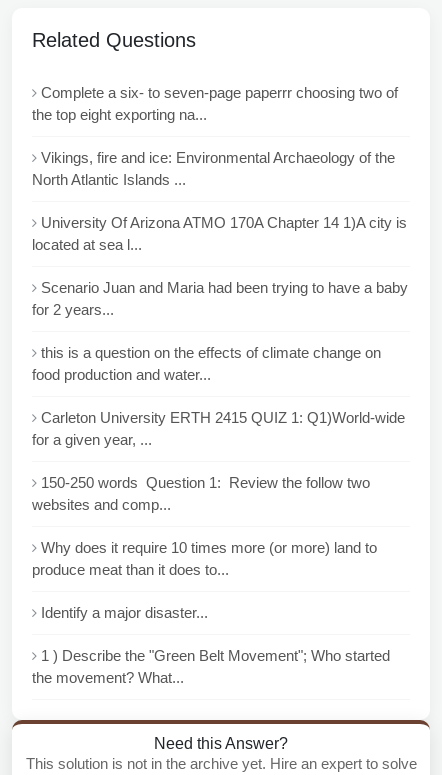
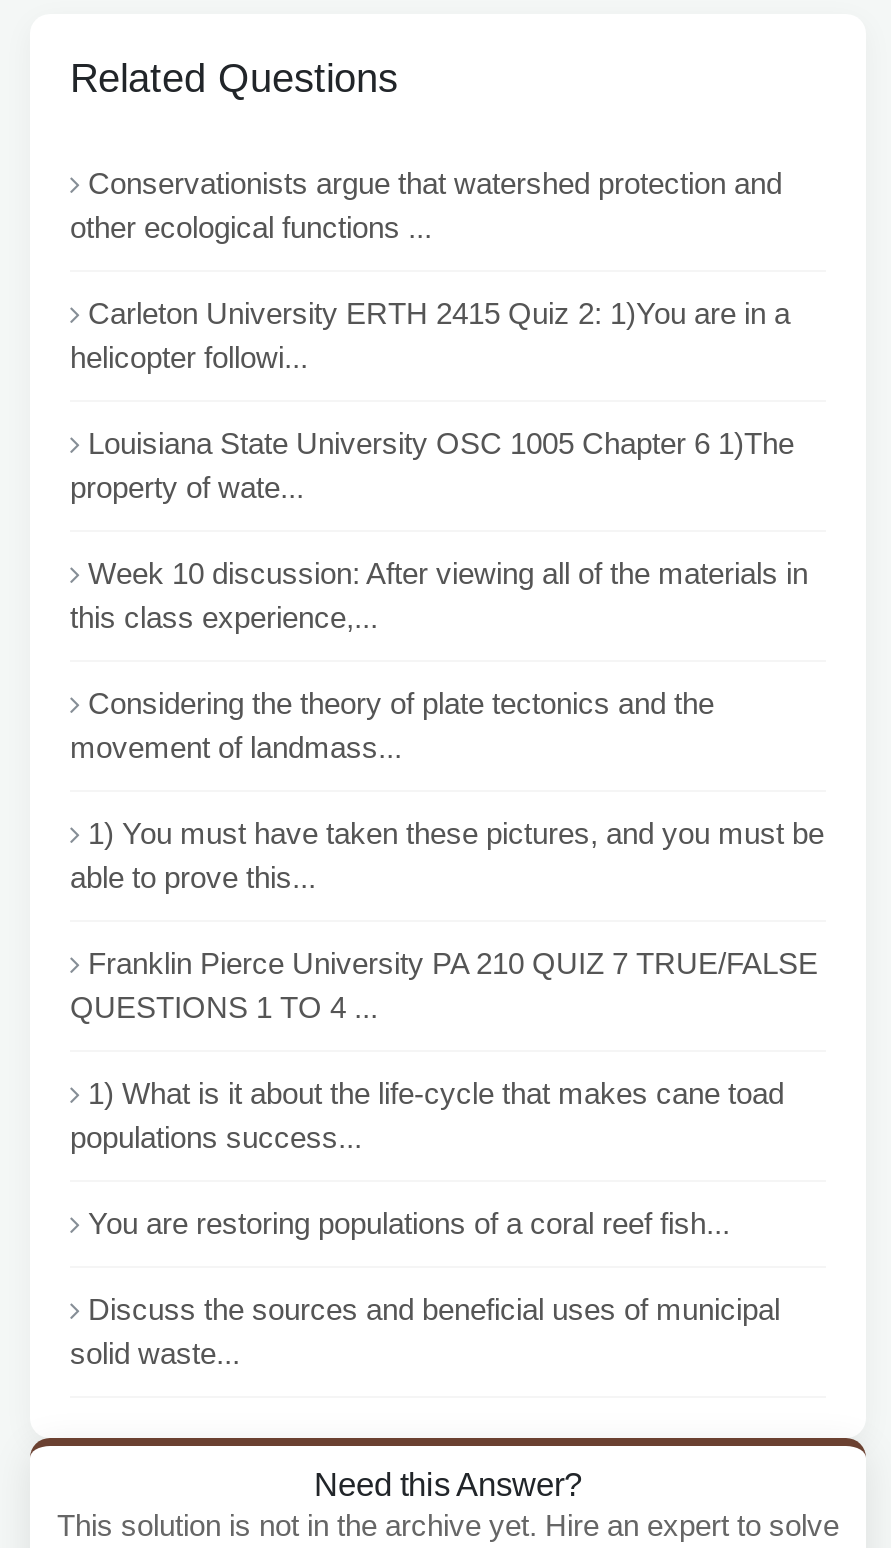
- Complete a six- to seven-page paperrr choosing two of
- the top eight exporting na...
+ Conservationists argue that watershed protection and
+ other ecological functions ...

- Vikings, fire and ice: Environmental Archaeology of the
- North Atlantic Islands ...
+ Carleton University ERTH 2415 Quiz 2: 1)You are in a
+ helicopter followi...

- University Of Arizona ATMO 170A Chapter 14 1)A city is
- located at sea l...
+ Louisiana State University OSC 1005 Chapter 6 1)The
+ property of wate...

- Scenario Juan and Maria had been trying to have a baby
- for 2 years...
+ Week 10 discussion: After viewing all of the materials in
+ this class experience,...

- this is a question on the effects of climate change on
- food production and water...
+ Considering the theory of plate tectonics and the
+ movement of landmass...

- Carleton University ERTH 2415 QUIZ 1: Q1)World-wide
- for a given year, ...
+ 1) You must have taken these pictures, and you must be
+ able to prove this...

- 150-250 words Question 1: Review the follow two
- websites and comp...
+ Franklin Pierce University PA 210 QUIZ 7 TRUE/FALSE
+ QUESTIONS 1 TO 4 ...

- Why does it require 10 times more (or more) land to
- produce meat than it does to...
+ 1) What is it about the life-cycle that makes cane toad
+ populations success...

- Identify a major disaster...
+ You are restoring populations of a coral reef fish...

- 1 ) Describe the "Green Belt Movement"; Who started
- the movement? What...
+ Discuss the sources and beneficial uses of municipal
+ solid waste...
